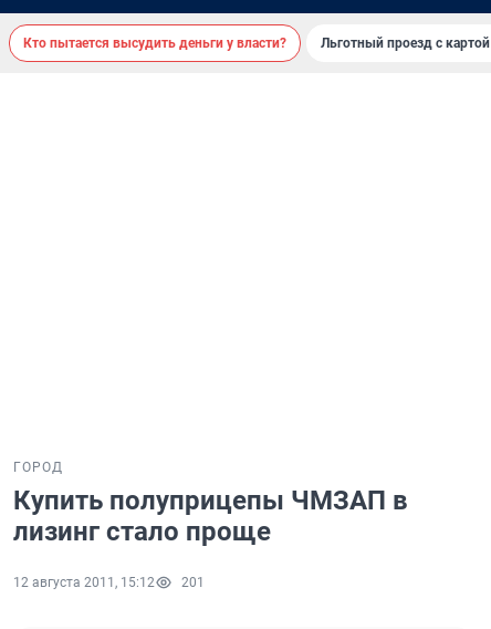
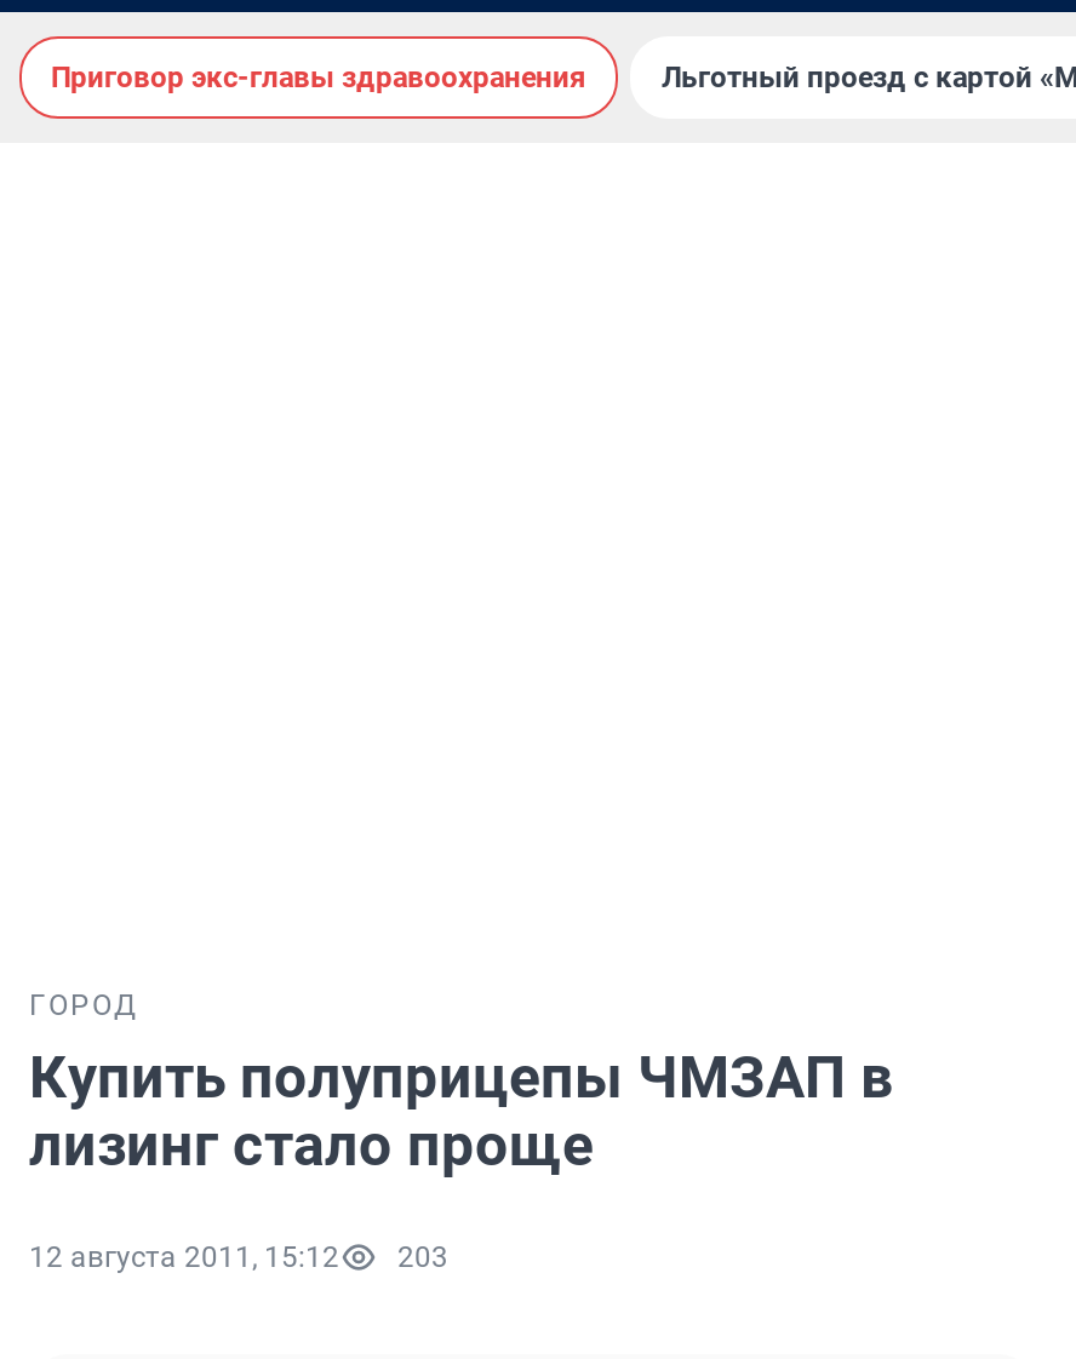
- Кто пытается высудить деньги у власти?
+ Приговор экс-главы здравоохранения

- 12 августа 2011, 15:12 201
+ 12 августа 2011, 15:12 203
